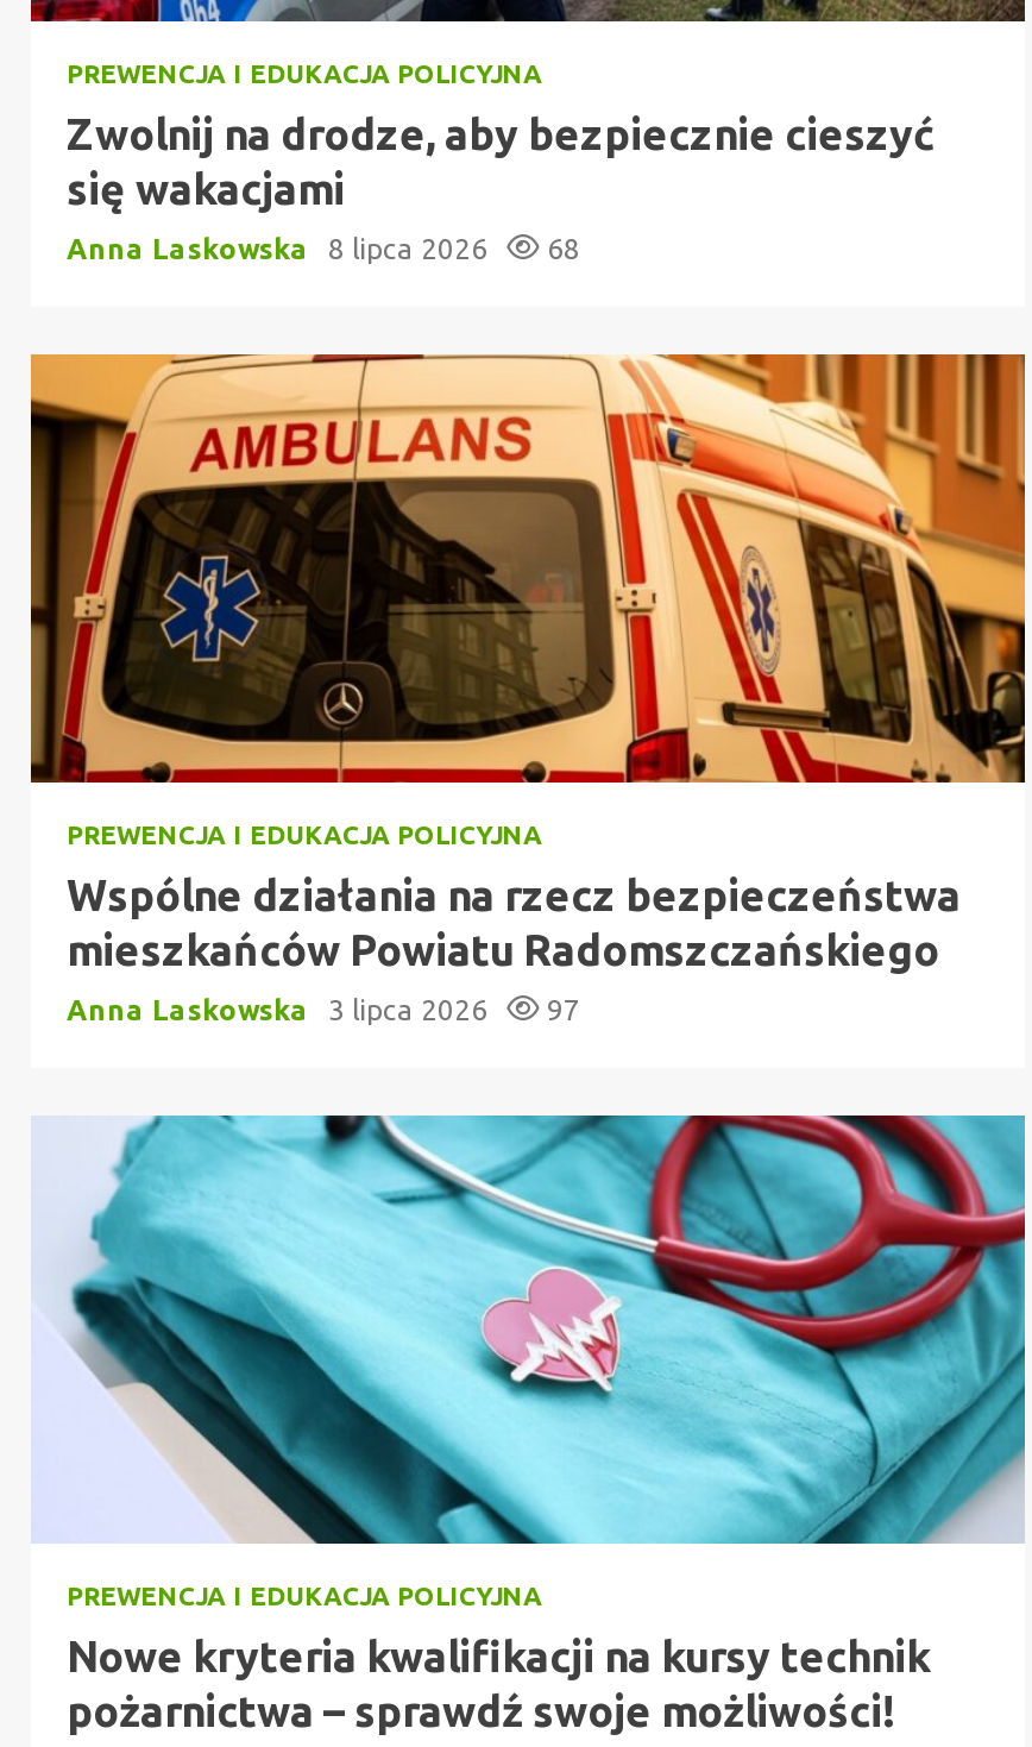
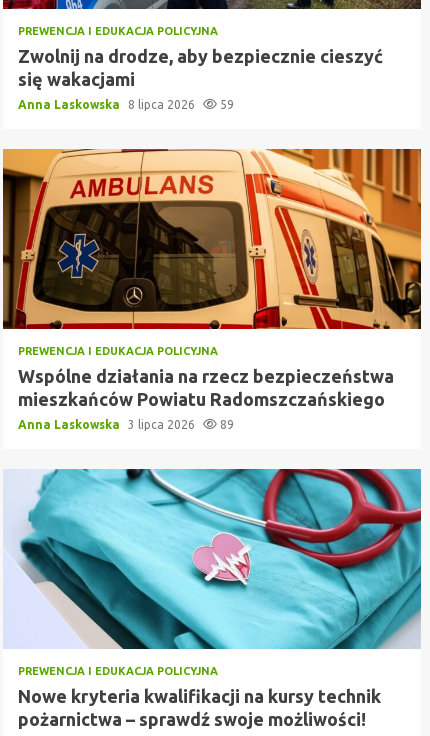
- Anna Laskowska 8 lipca 2026 68
+ Anna Laskowska 8 lipca 2026 59

- Anna Laskowska 3 lipca 2026 97
+ Anna Laskowska 3 lipca 2026 89
